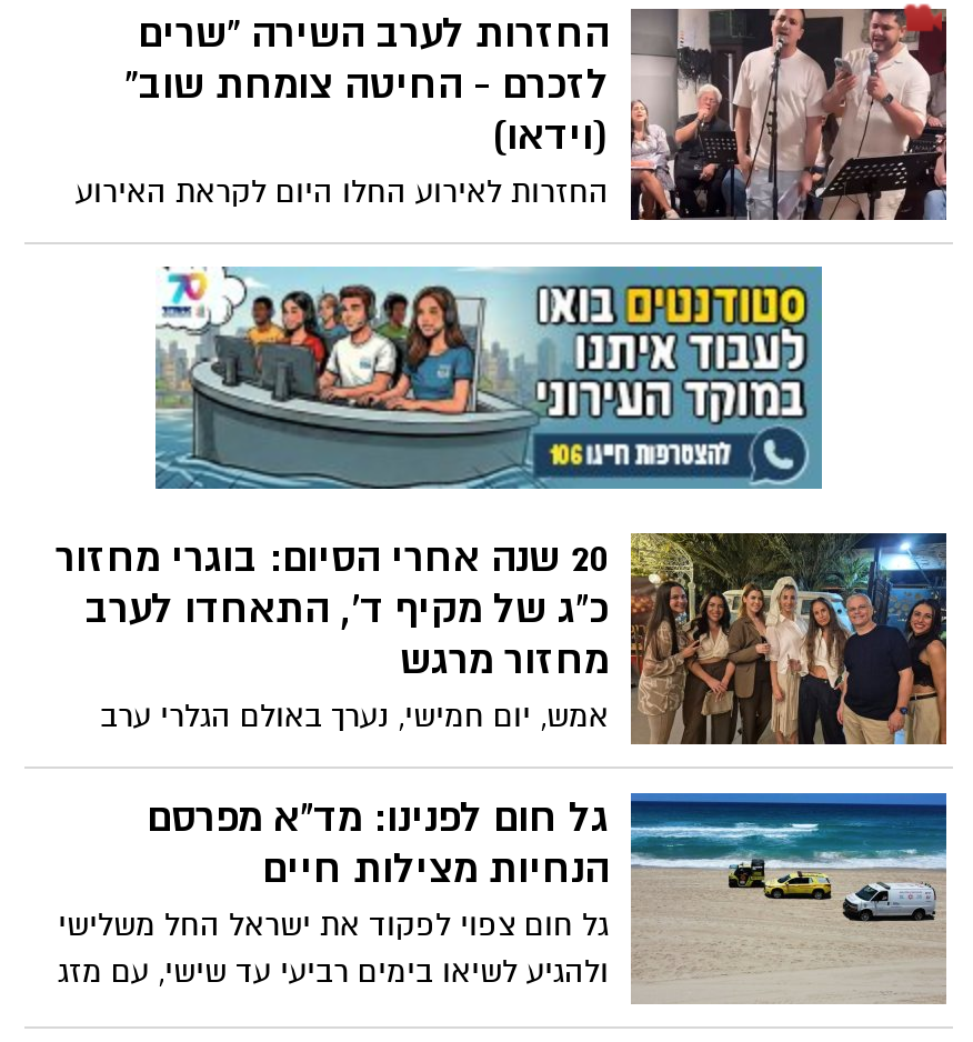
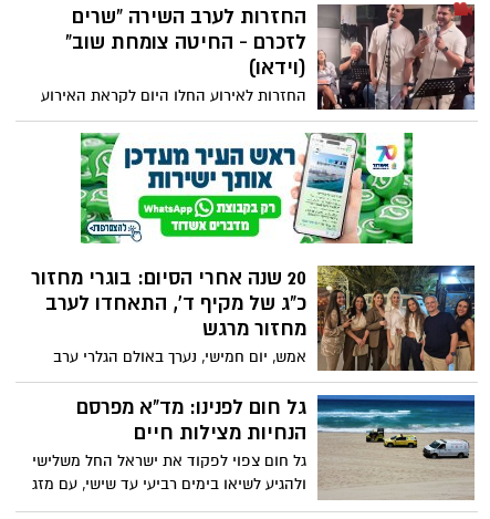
- [image]
+ [image]
